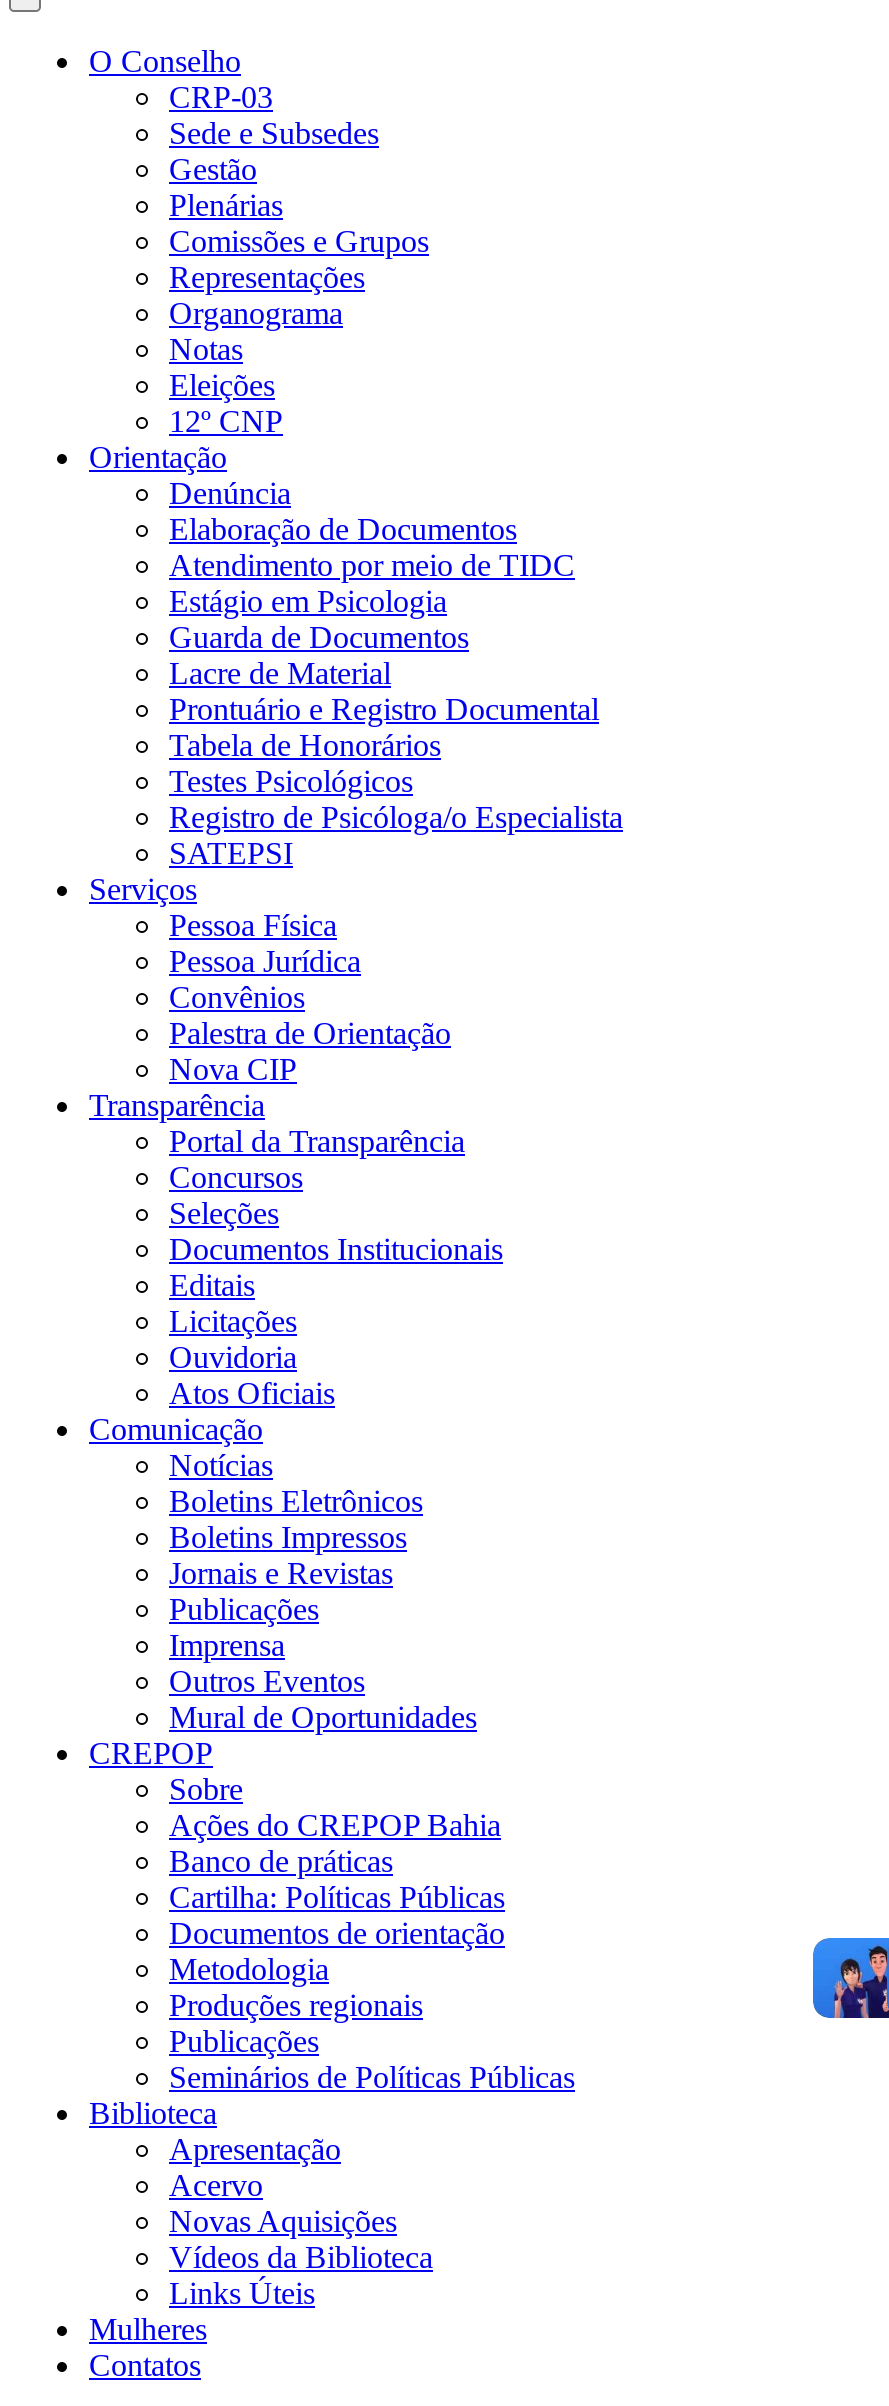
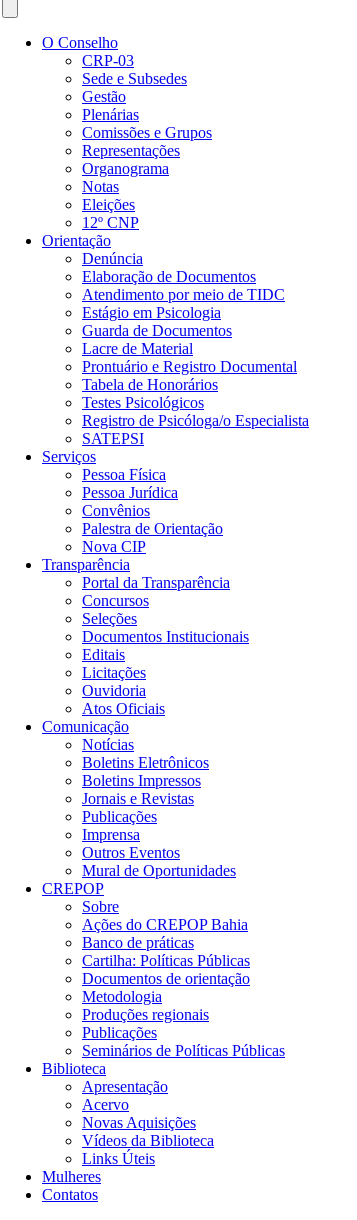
- [image]
